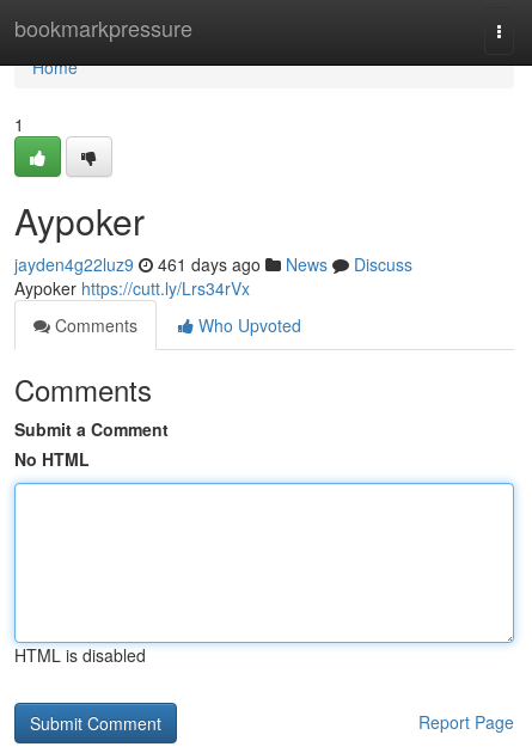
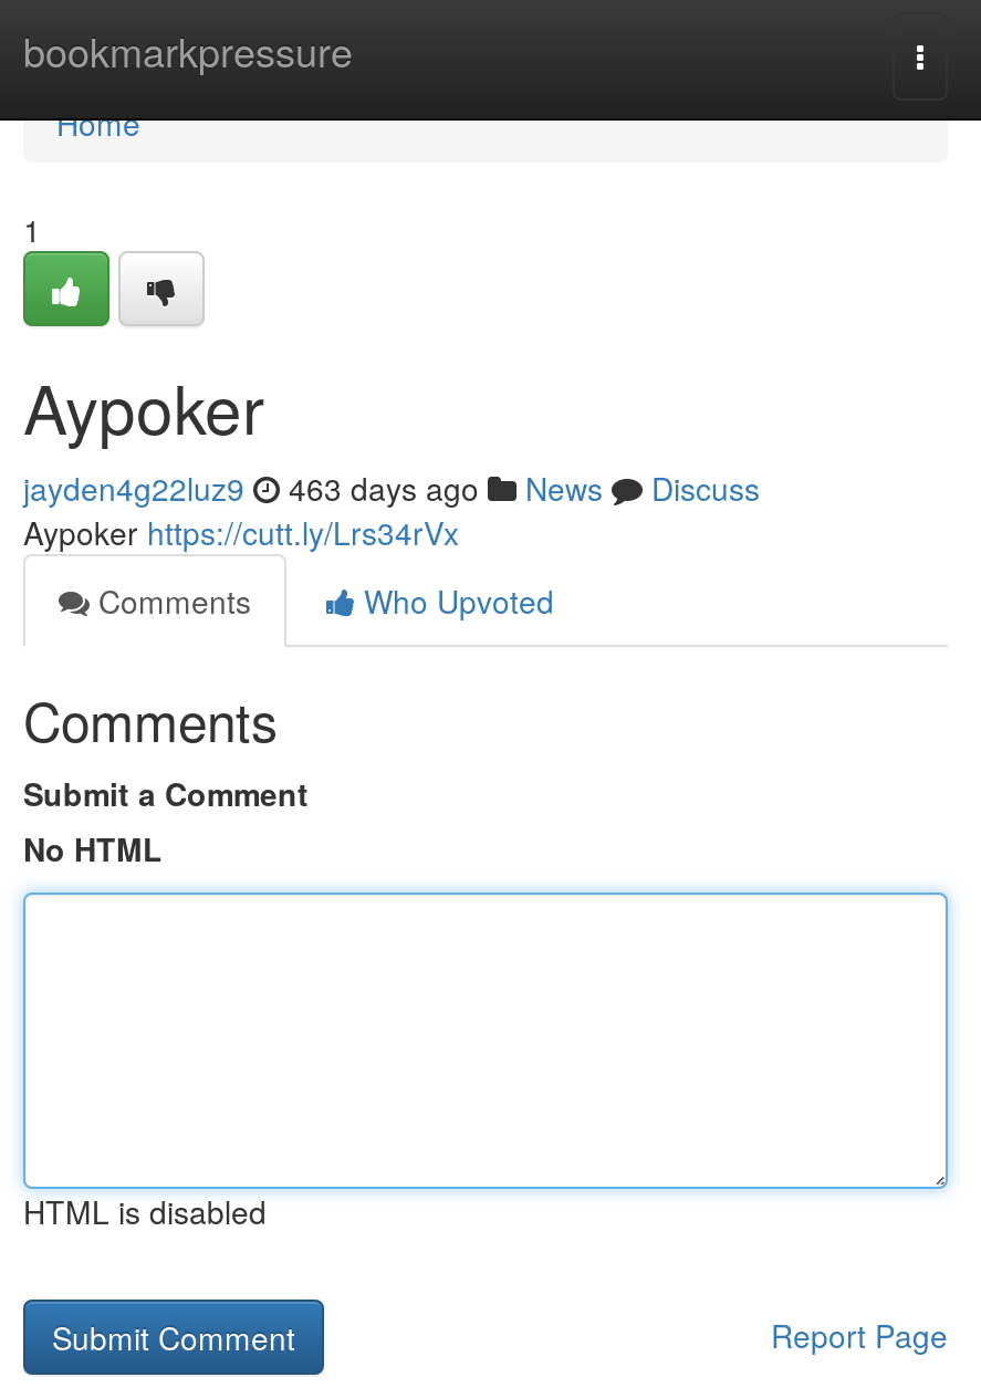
- jayden4g22luz9 461 days ago News Discuss
+ jayden4g22luz9 463 days ago News Discuss
